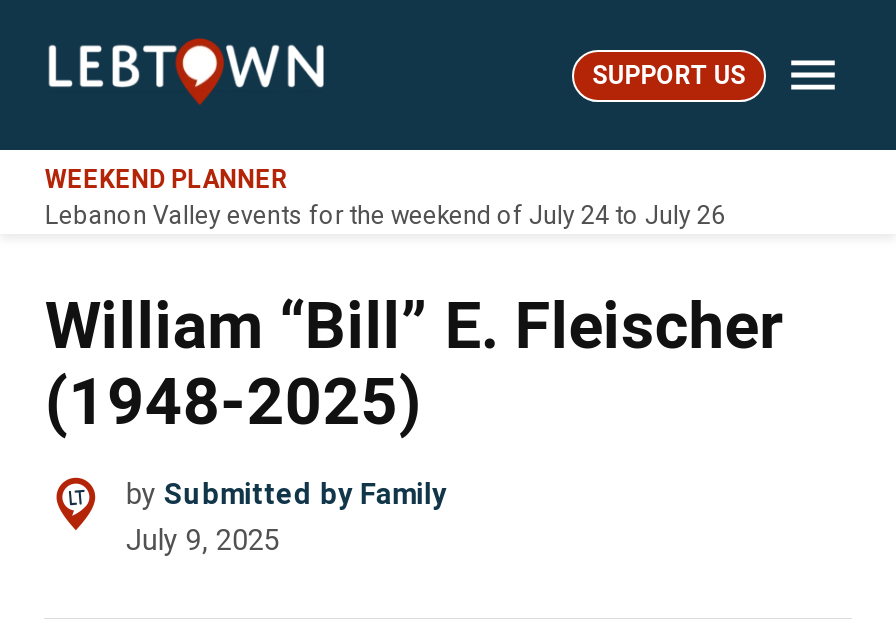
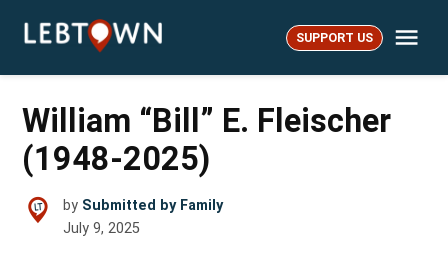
- WEEKEND PLANNER
- Lebanon Valley events for the weekend of July 24 to July 26
